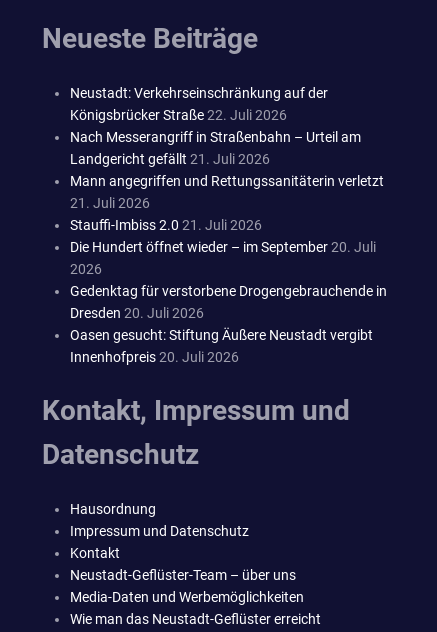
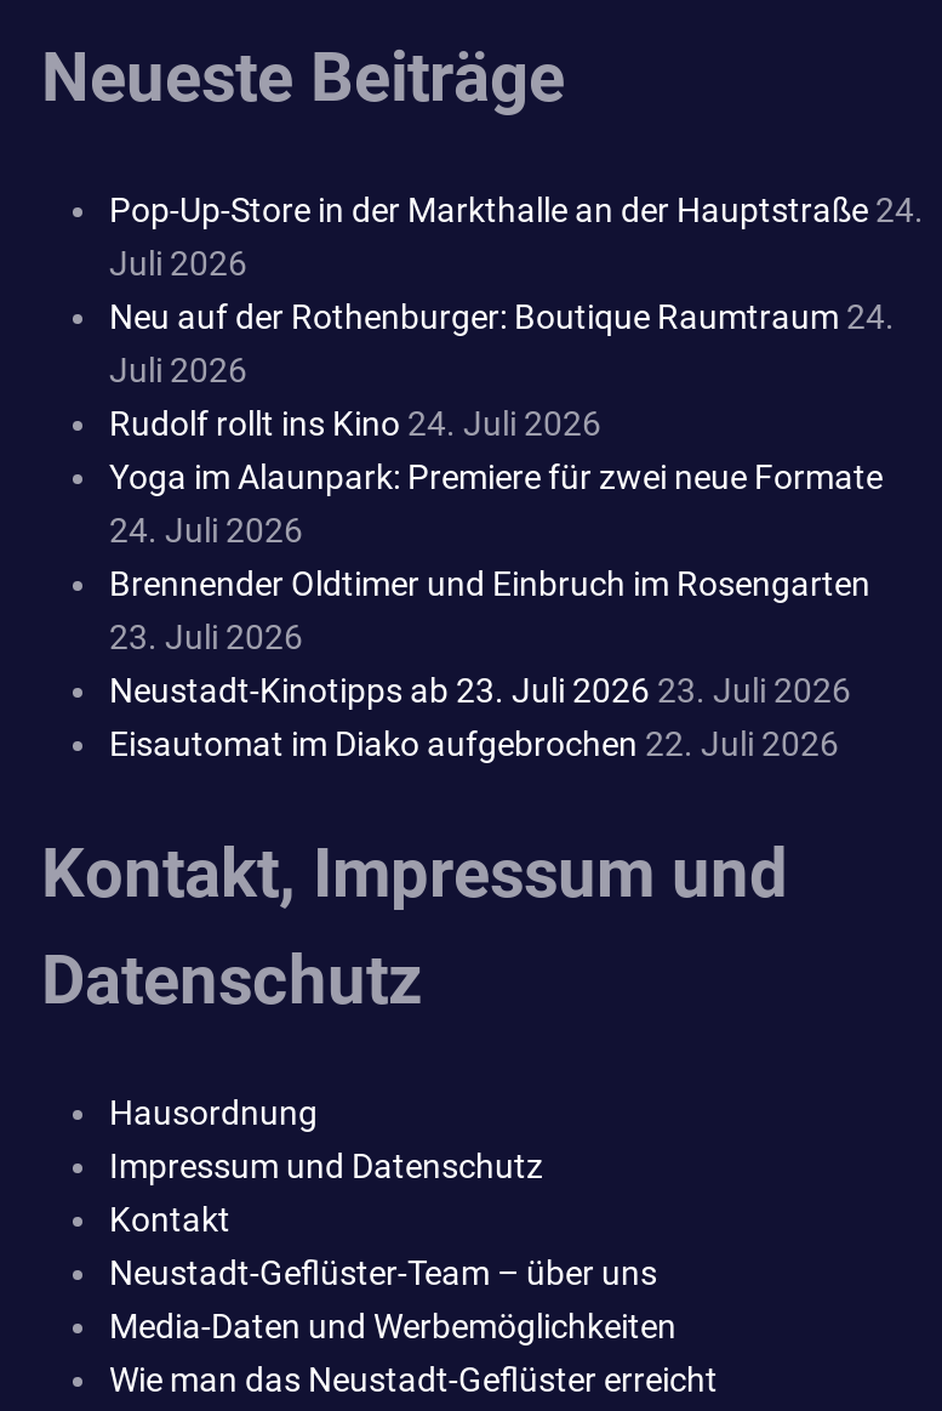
- Neustadt: Verkehrseinschränkung auf der
- Königsbrücker Straße 22. Juli 2026
- Nach Messerangriff in Straßenbahn – Urteil am
- Landgericht gefällt 21. Juli 2026
- Mann angegriffen und Rettungssanitäterin verletzt
- 21. Juli 2026
- Stauffi-Imbiss 2.0 21. Juli 2026
- Die Hundert öffnet wieder – im September 20. Juli
- 2026
- Gedenktag für verstorbene Drogengebrauchende in
- Dresden 20. Juli 2026
- Oasen gesucht: Stiftung Äußere Neustadt vergibt
- Innenhofpreis 20. Juli 2026
+ Pop-Up-Store in der Markthalle an der Hauptstraße 24.
+ Juli 2026
+ Neu auf der Rothenburger: Boutique Raumtraum 24.
+ Juli 2026
+ Rudolf rollt ins Kino 24. Juli 2026
+ Yoga im Alaunpark: Premiere für zwei neue Formate
+ 24. Juli 2026
+ Brennender Oldtimer und Einbruch im Rosengarten
+ 23. Juli 2026
+ Neustadt-Kinotipps ab 23. Juli 2026 23. Juli 2026
+ Eisautomat im Diako aufgebrochen 22. Juli 2026
